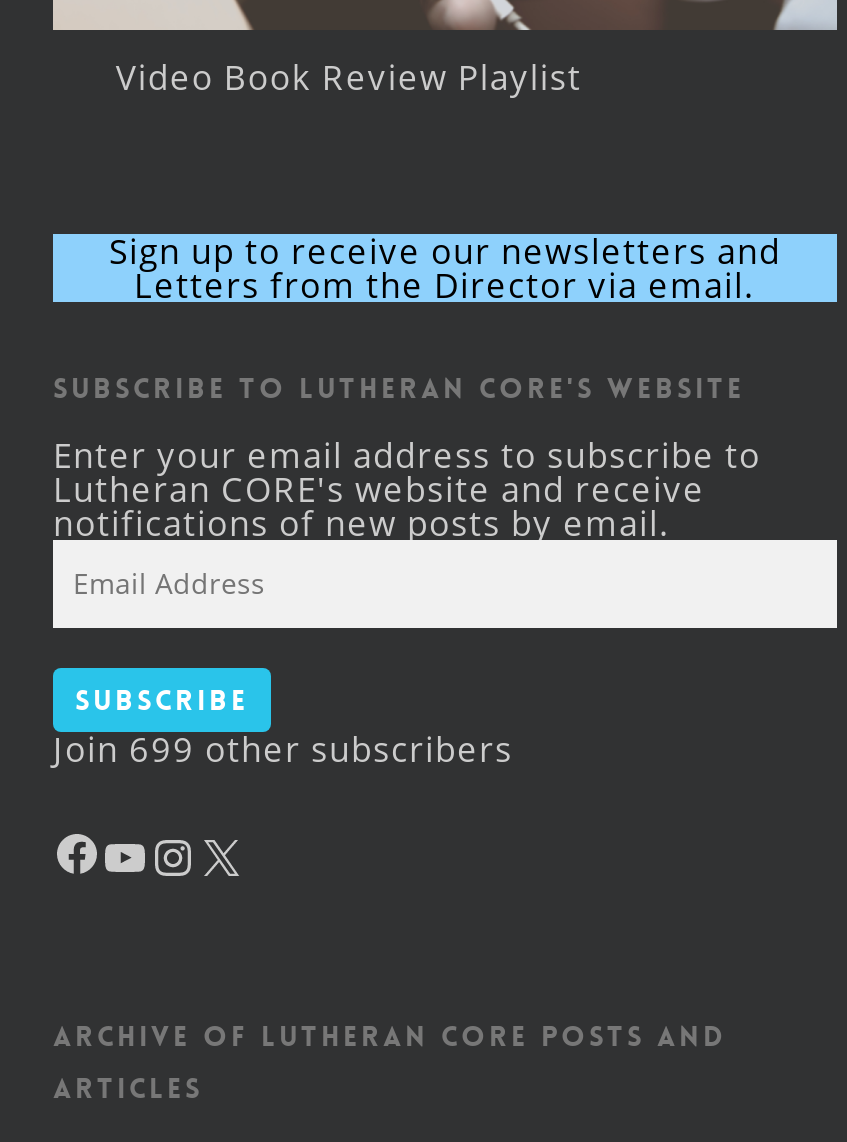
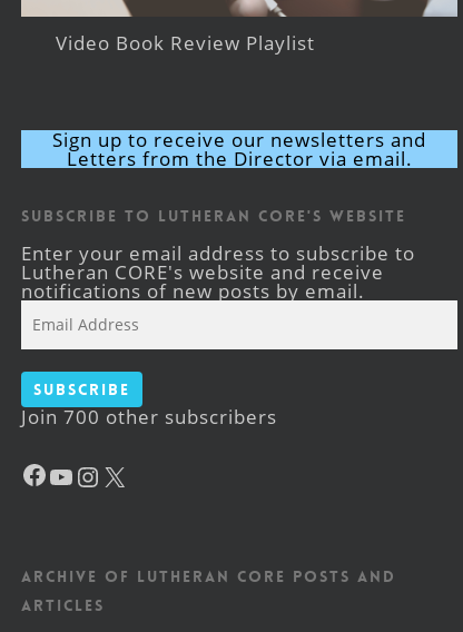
- Join 699 other subscribers
+ Join 700 other subscribers
